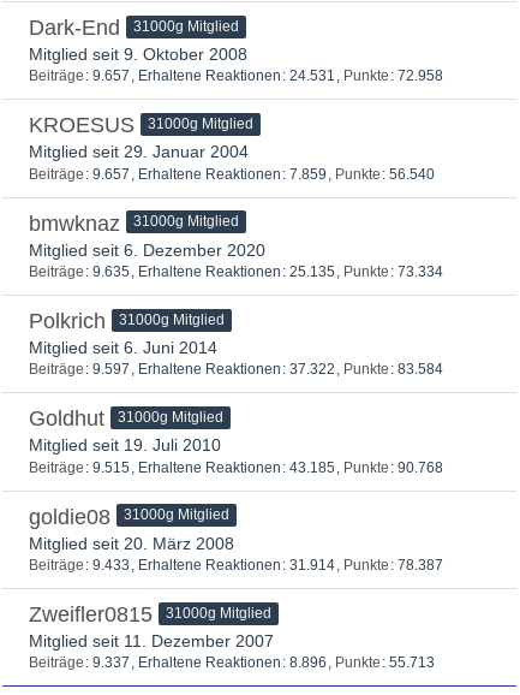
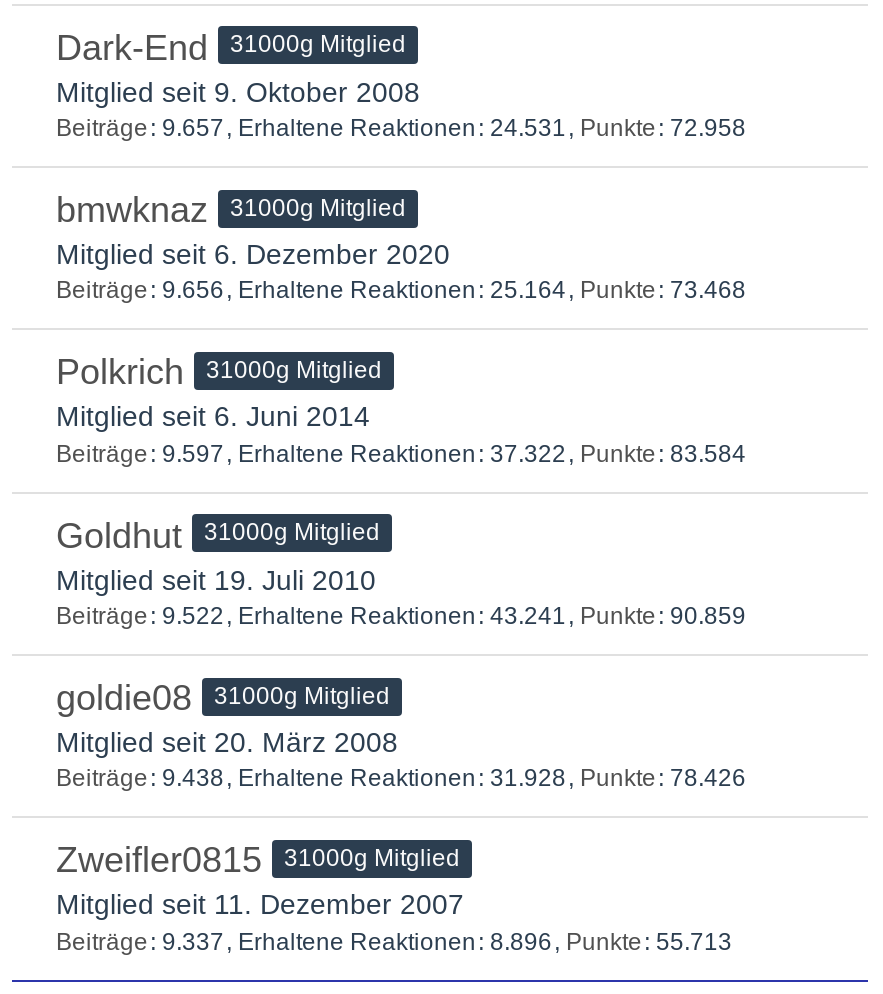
- KROESUS
- 31000g Mitglied
- Mitglied seit 29. Januar 2004
- Beiträge 9.657 Erhaltene Reaktionen 7.859 Punkte 56.540

- Beiträge 9.635 Erhaltene Reaktionen 25.135 Punkte 73.334
+ Beiträge 9.656 Erhaltene Reaktionen 25.164 Punkte 73.468

- Beiträge 9.515 Erhaltene Reaktionen 43.185 Punkte 90.768
+ Beiträge 9.522 Erhaltene Reaktionen 43.241 Punkte 90.859

- Beiträge 9.433 Erhaltene Reaktionen 31.914 Punkte 78.387
+ Beiträge 9.438 Erhaltene Reaktionen 31.928 Punkte 78.426
